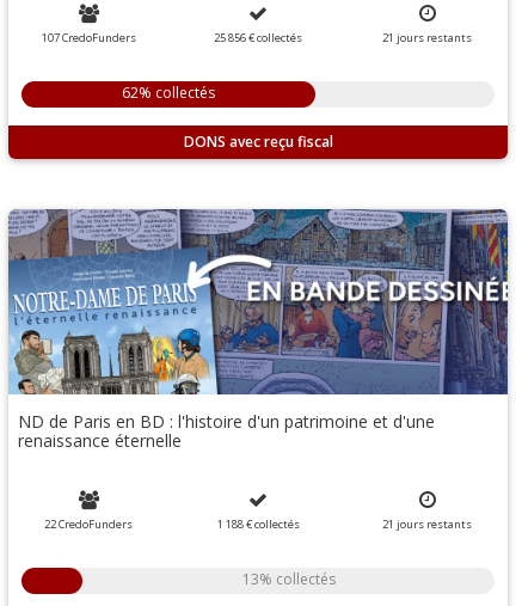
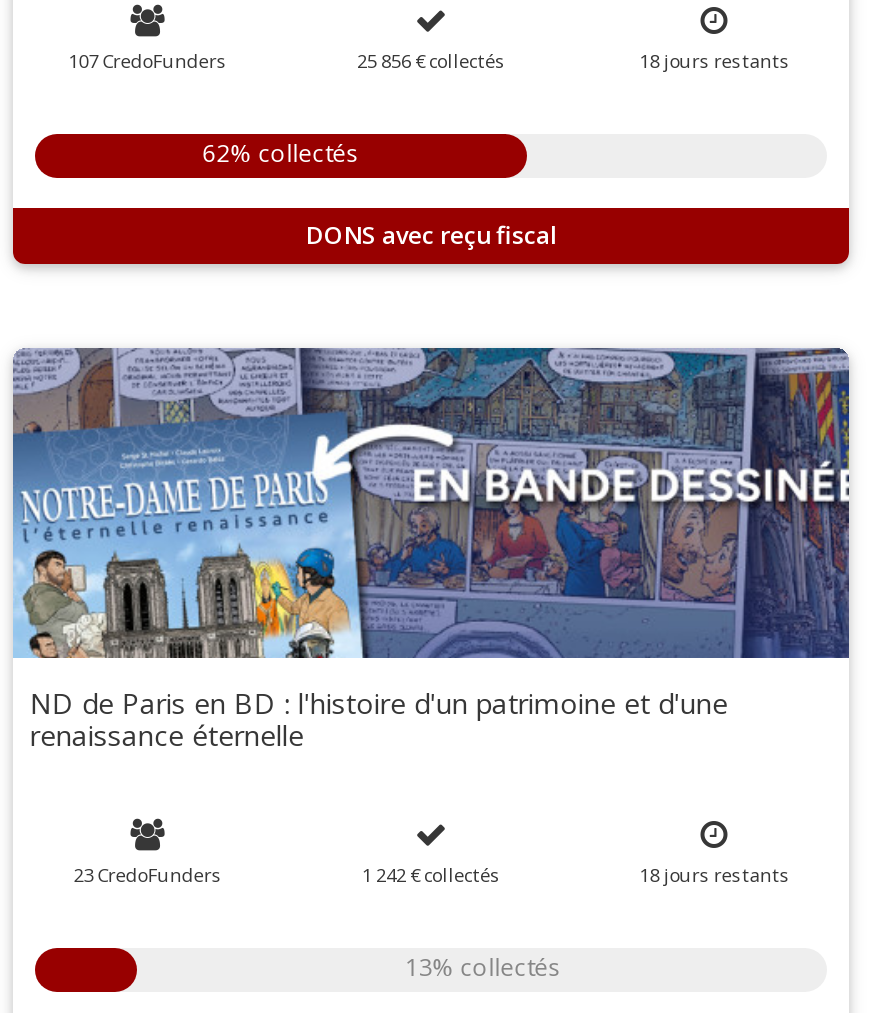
- 21 jours restants
+ 18 jours restants

- 22 CredoFunders
+ 23 CredoFunders

- 1 188 €collectés
+ 1 242 €collectés

- 21 jours restants
+ 18 jours restants
